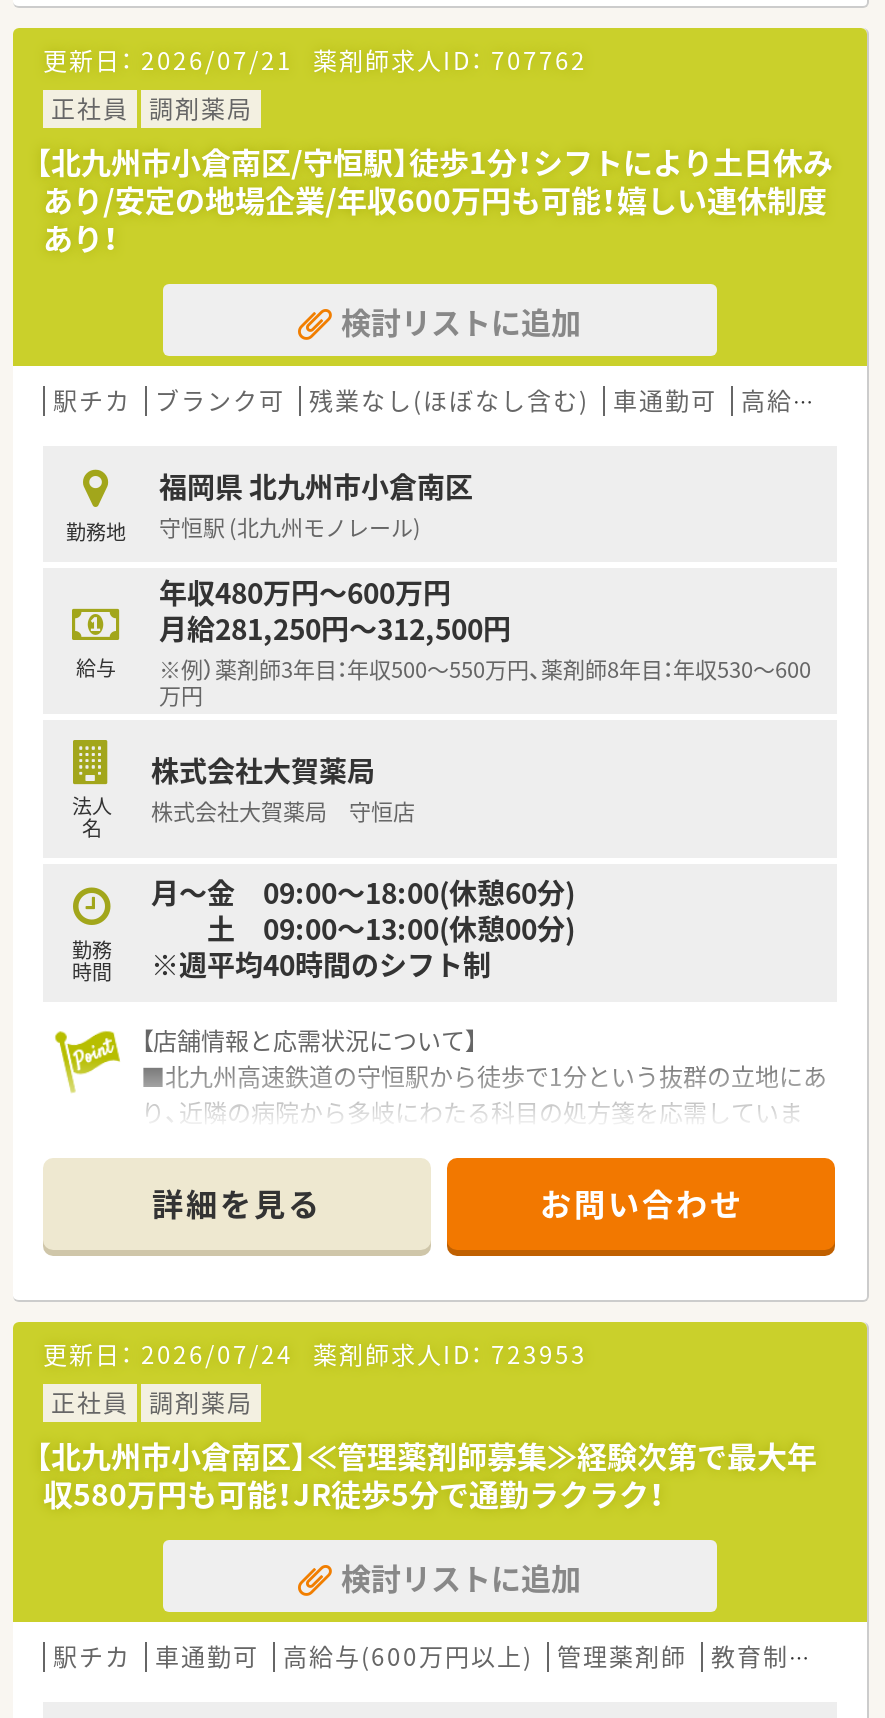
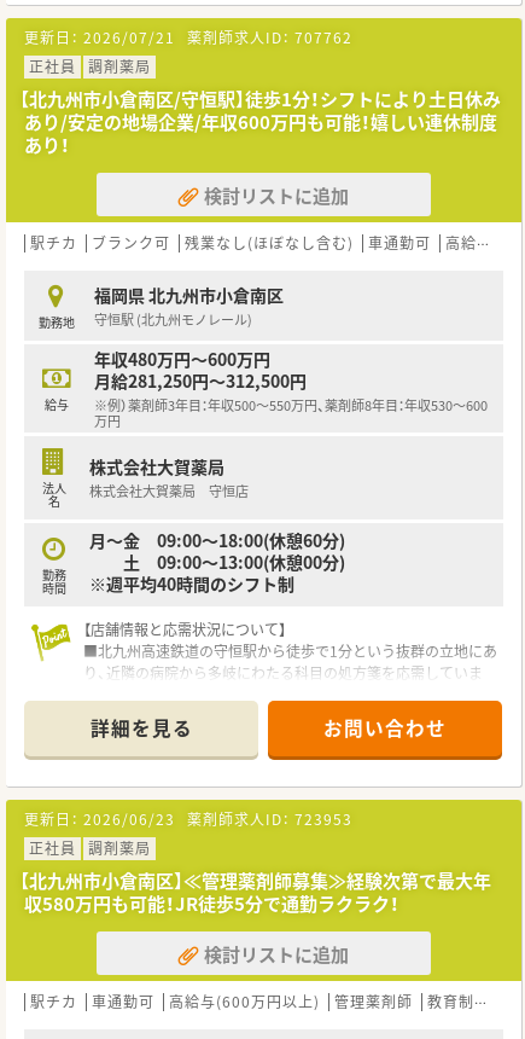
- 更新日：2026/07/24 薬剤師求人ID：723953
+ 更新日：2026/06/23 薬剤師求人ID：723953
